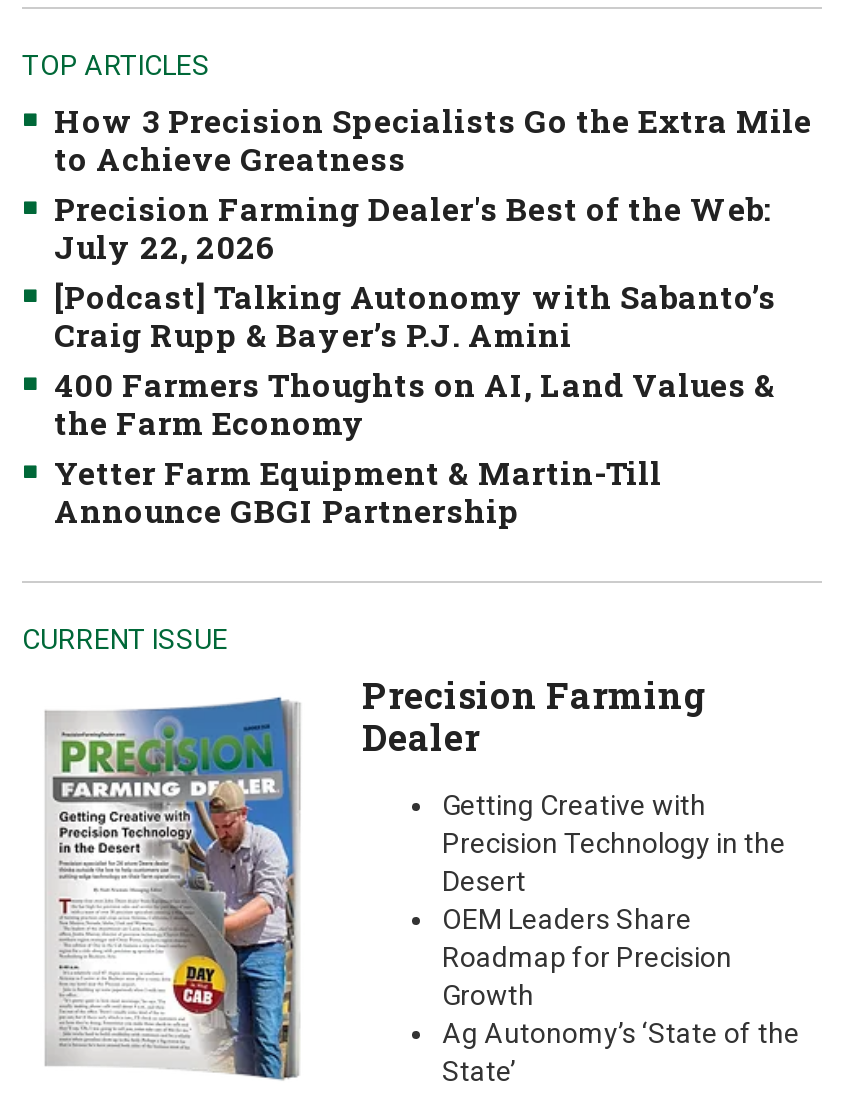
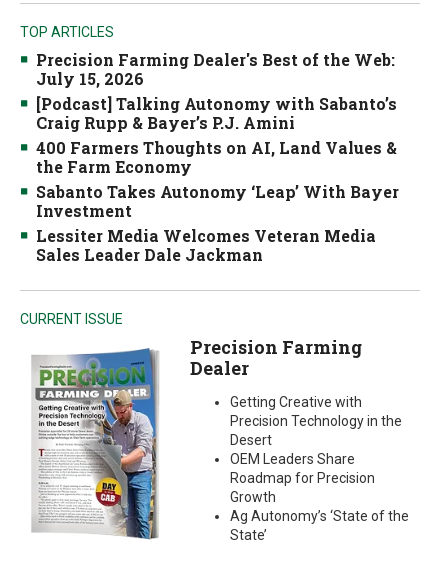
- How 3 Precision Specialists Go the Extra Mile
- to Achieve Greatness

moved up: Precision Farming Dealer's Best of the Web:

- July 22, 2026
+ July 15, 2026

moved up: [Podcast] Talking Autonomy with Sabanto’s | Craig Rupp & Bayer’s P.J. Amini | 400 Farmers Thoughts on AI, Land Values & | the Farm Economy

- Yetter Farm Equipment & Martin-Till
- Announce GBGI Partnership
+ Sabanto Takes Autonomy ‘Leap’ With Bayer
+ Investment
+ Lessiter Media Welcomes Veteran Media
+ Sales Leader Dale Jackman
